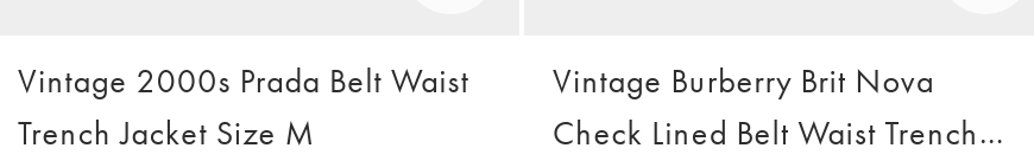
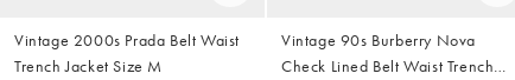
- Vintage Burberry Brit Nova
+ Vintage 90s Burberry Nova
